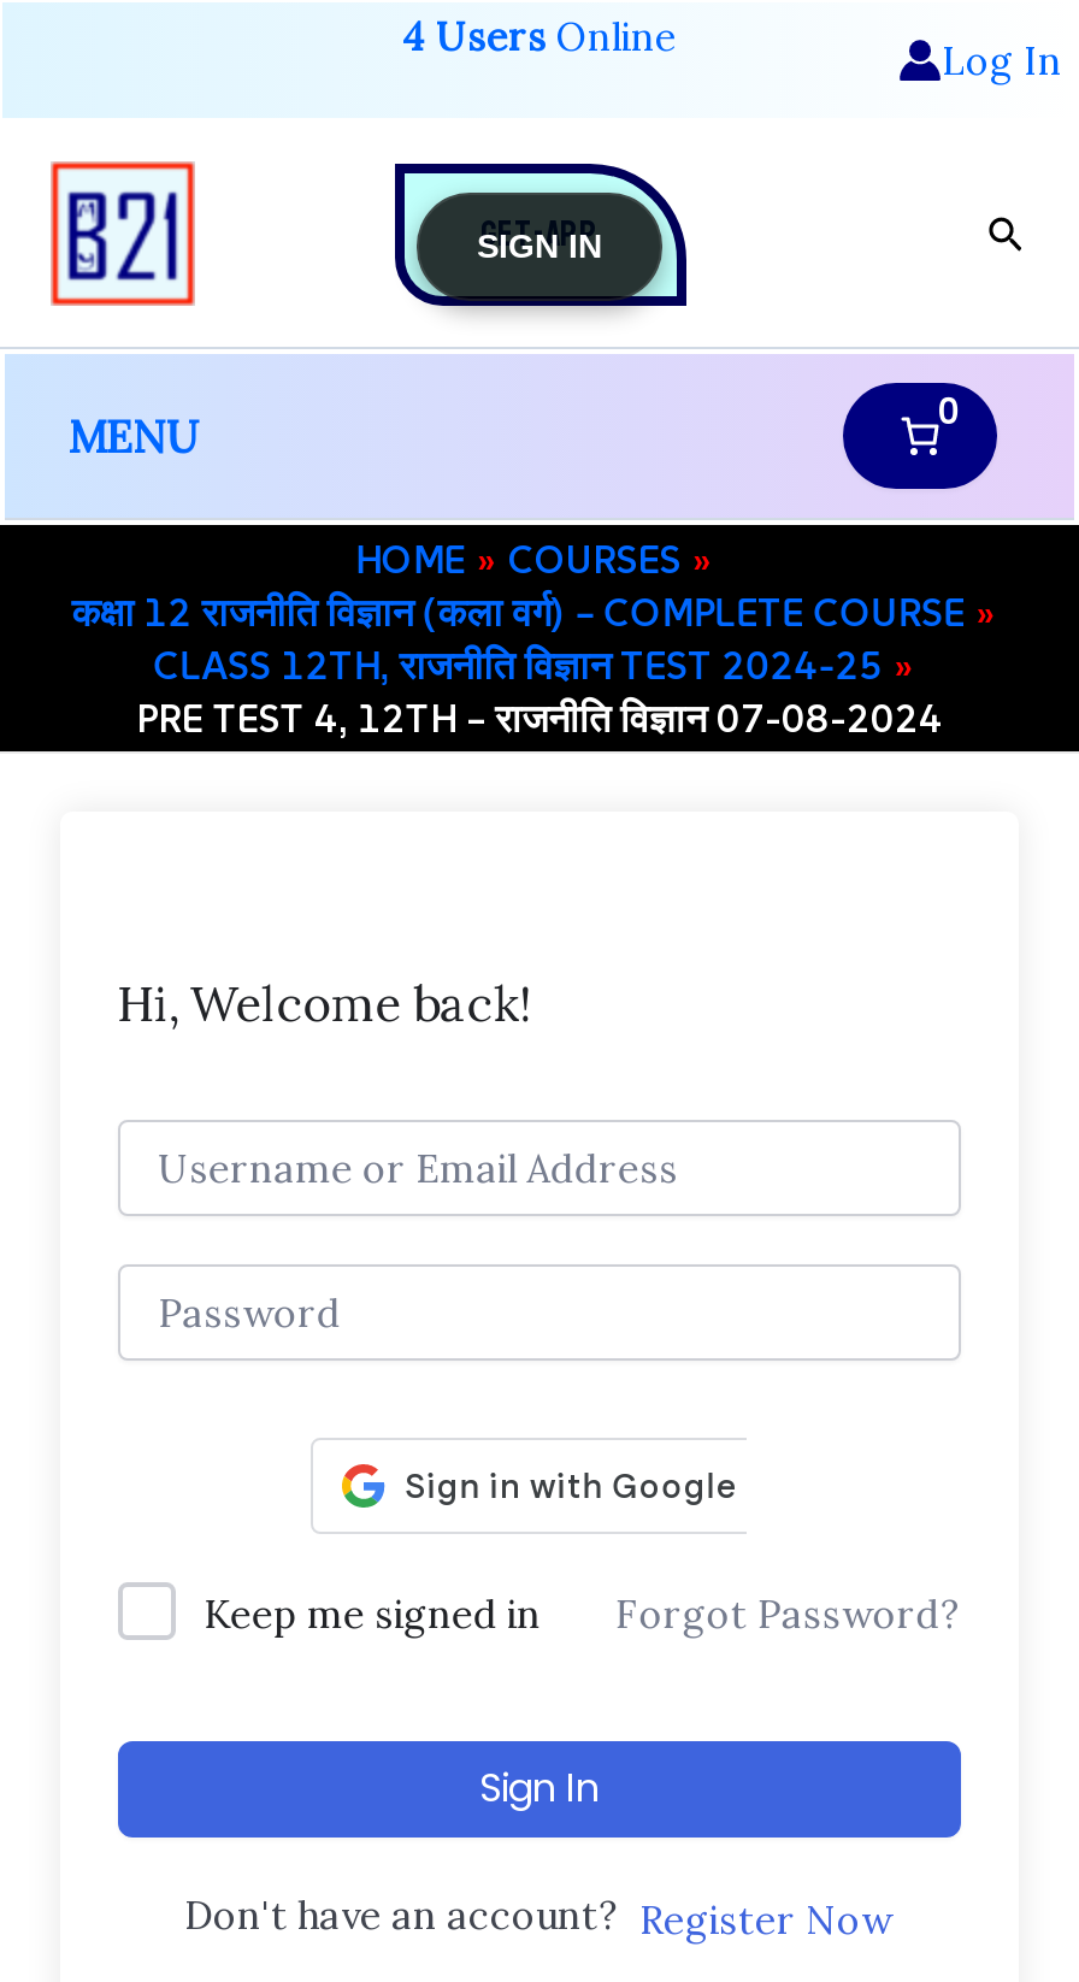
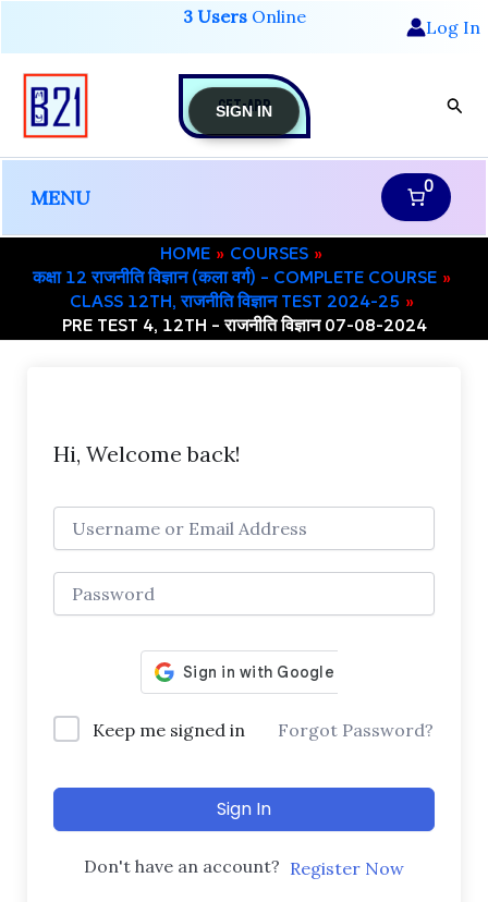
- 4 Users Online
+ 3 Users Online
